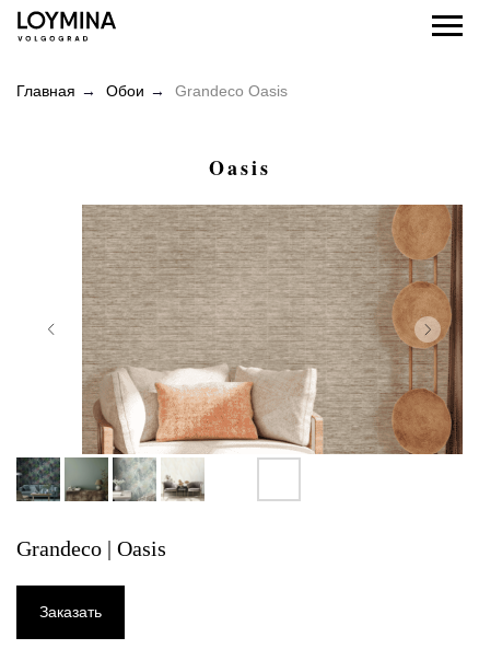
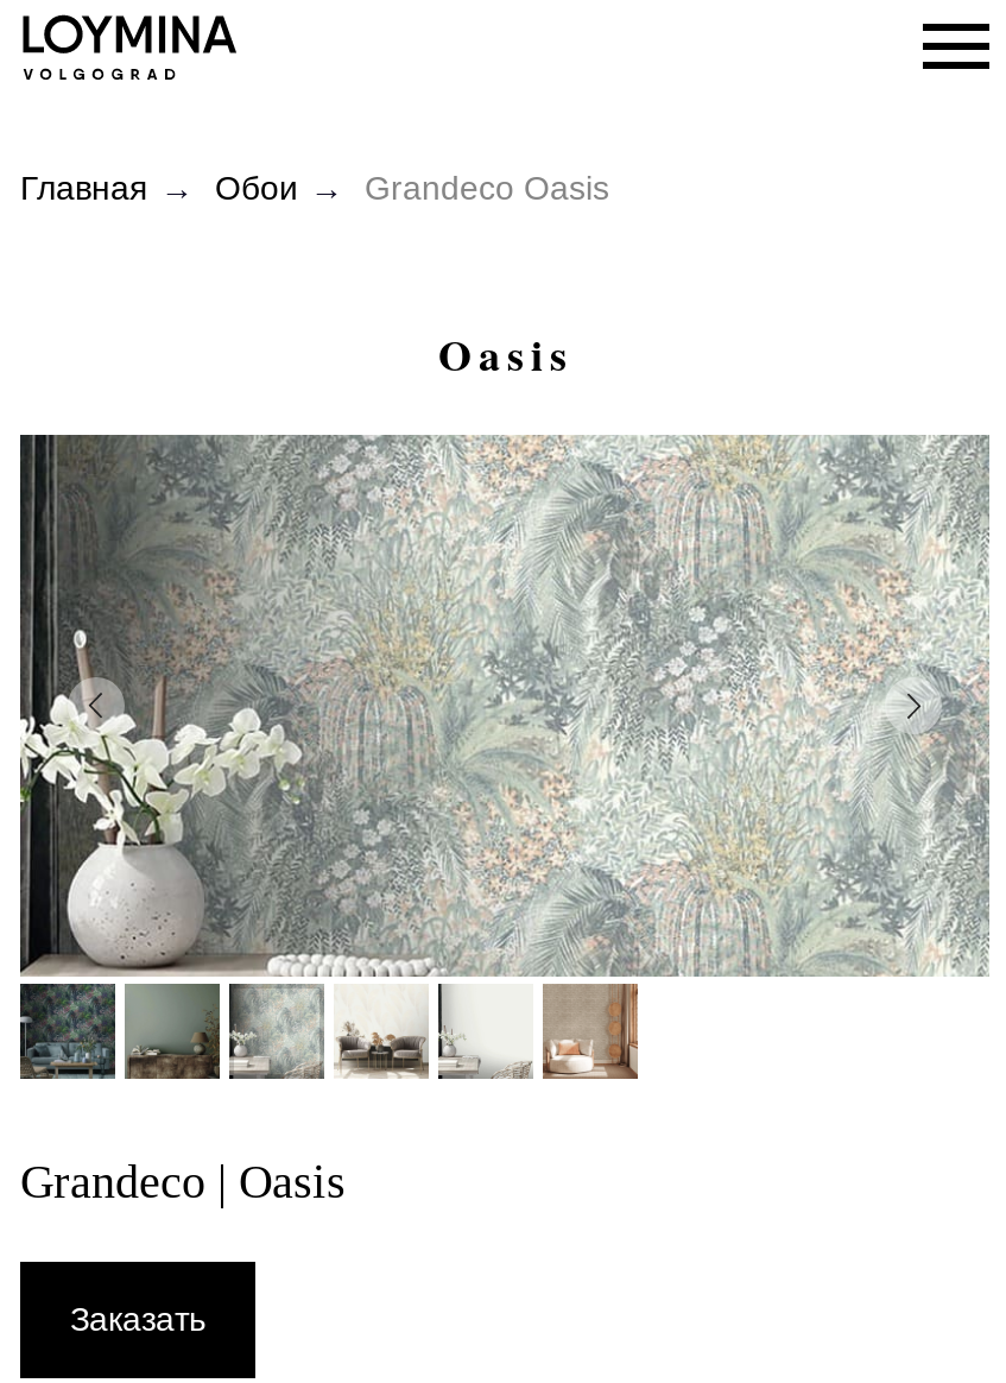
- [image]
+ [image]
